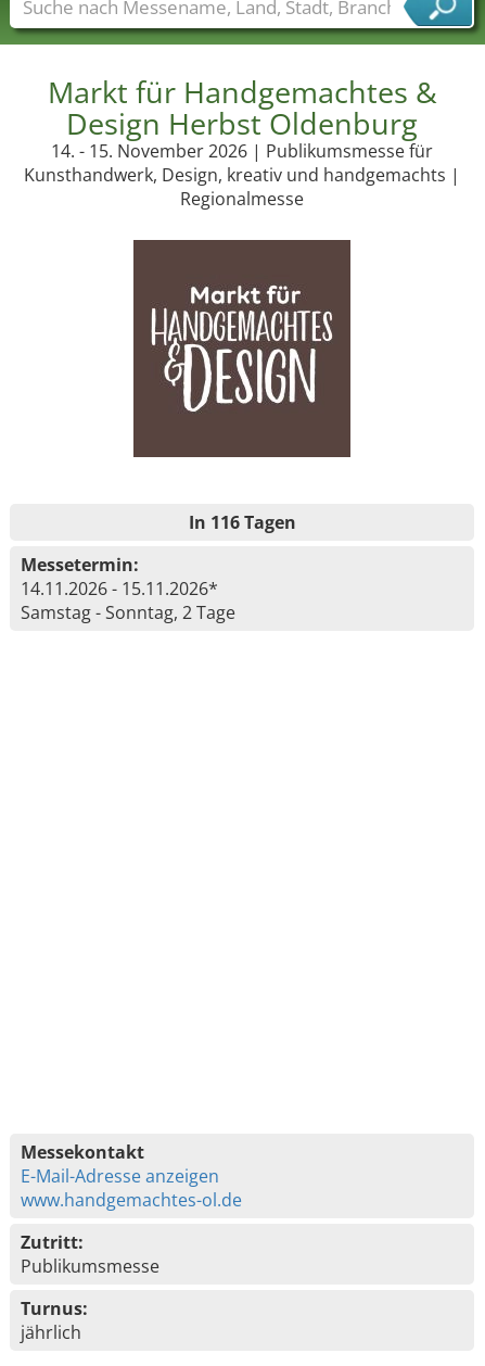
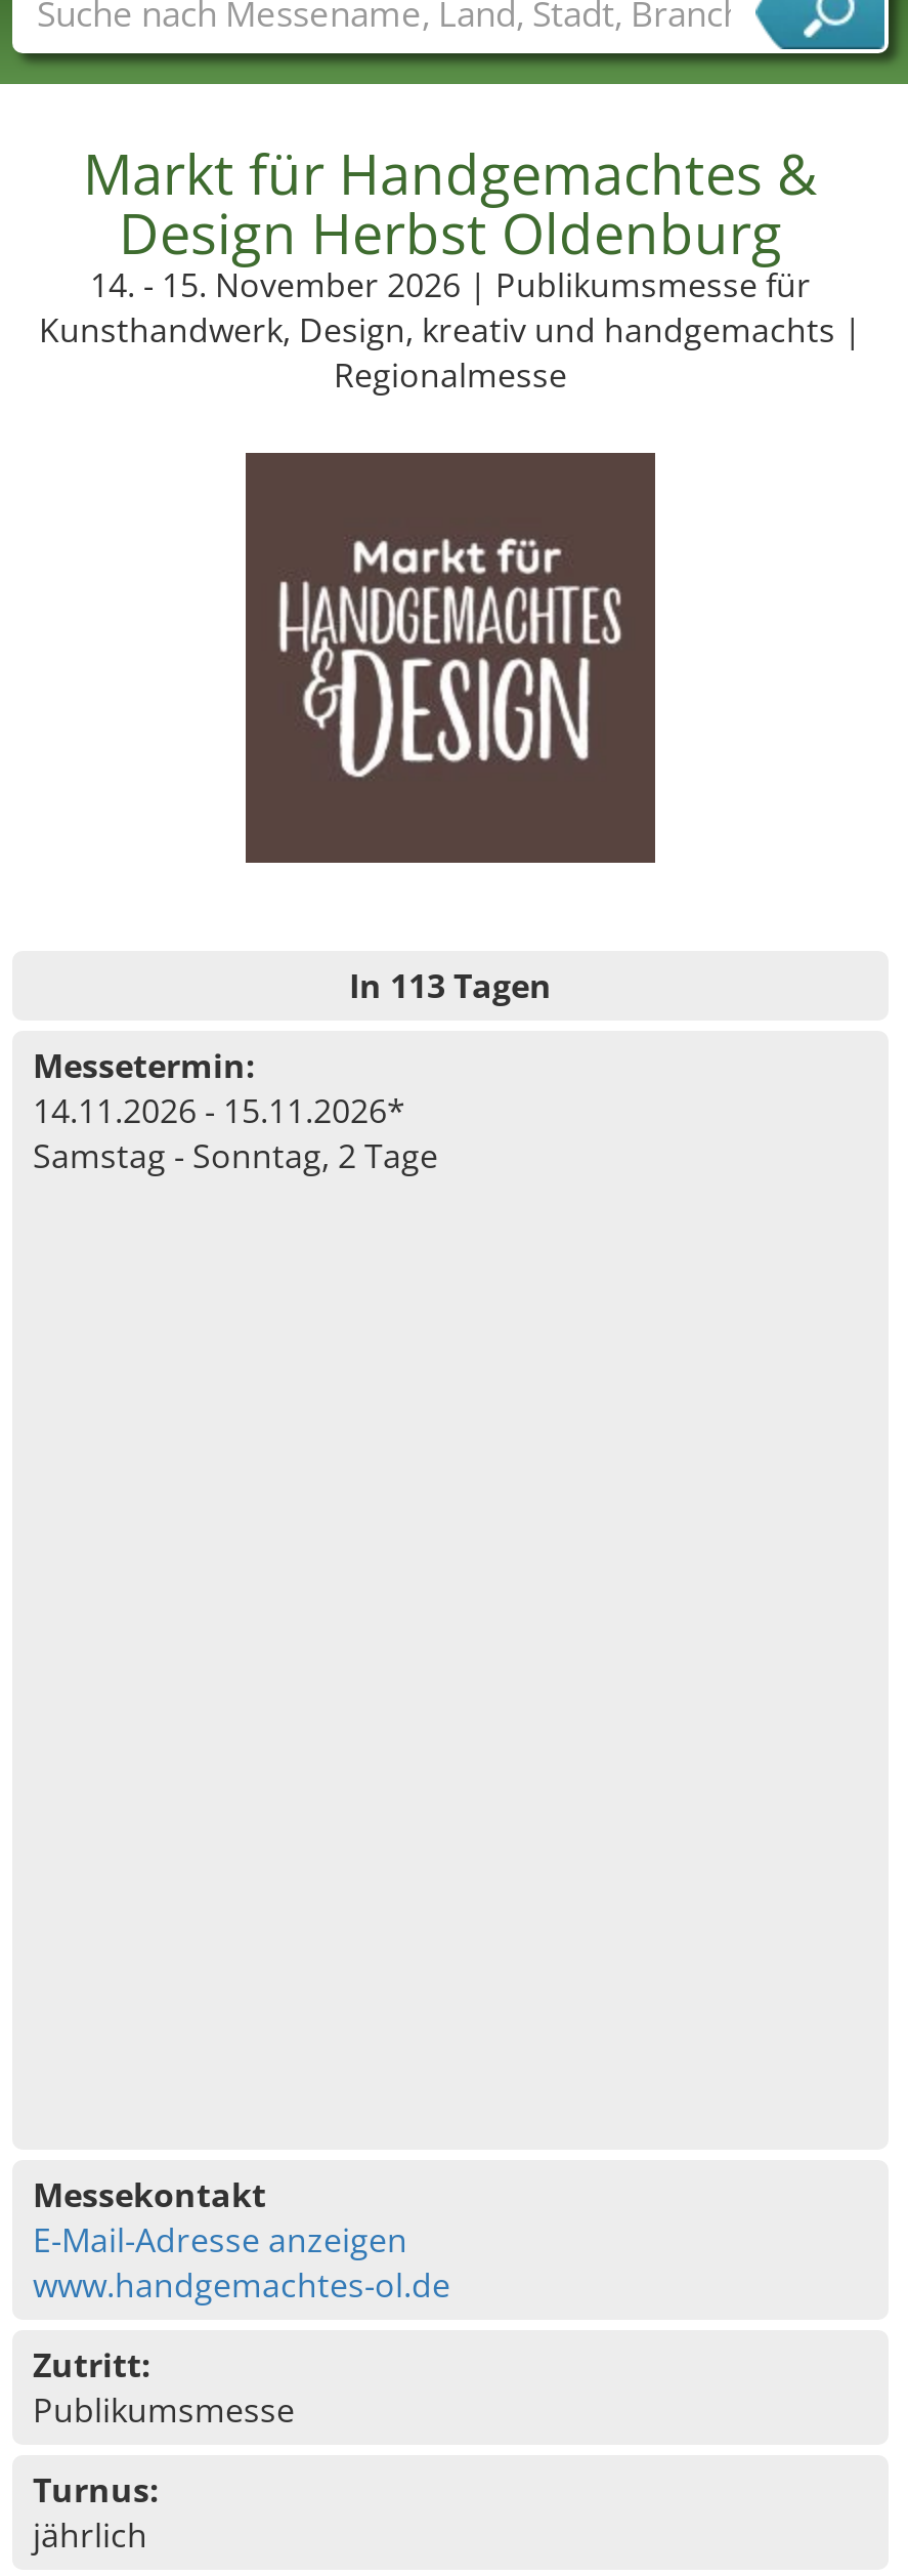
- In 116 Tagen
+ In 113 Tagen
